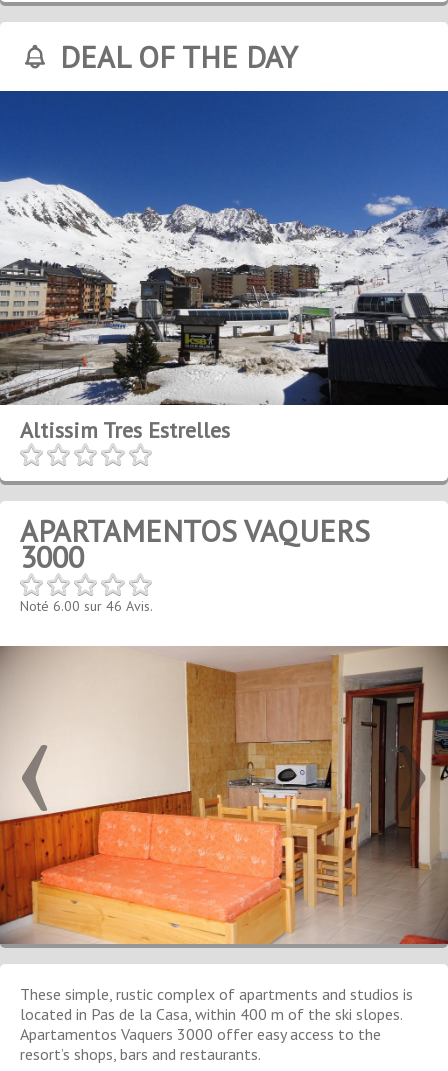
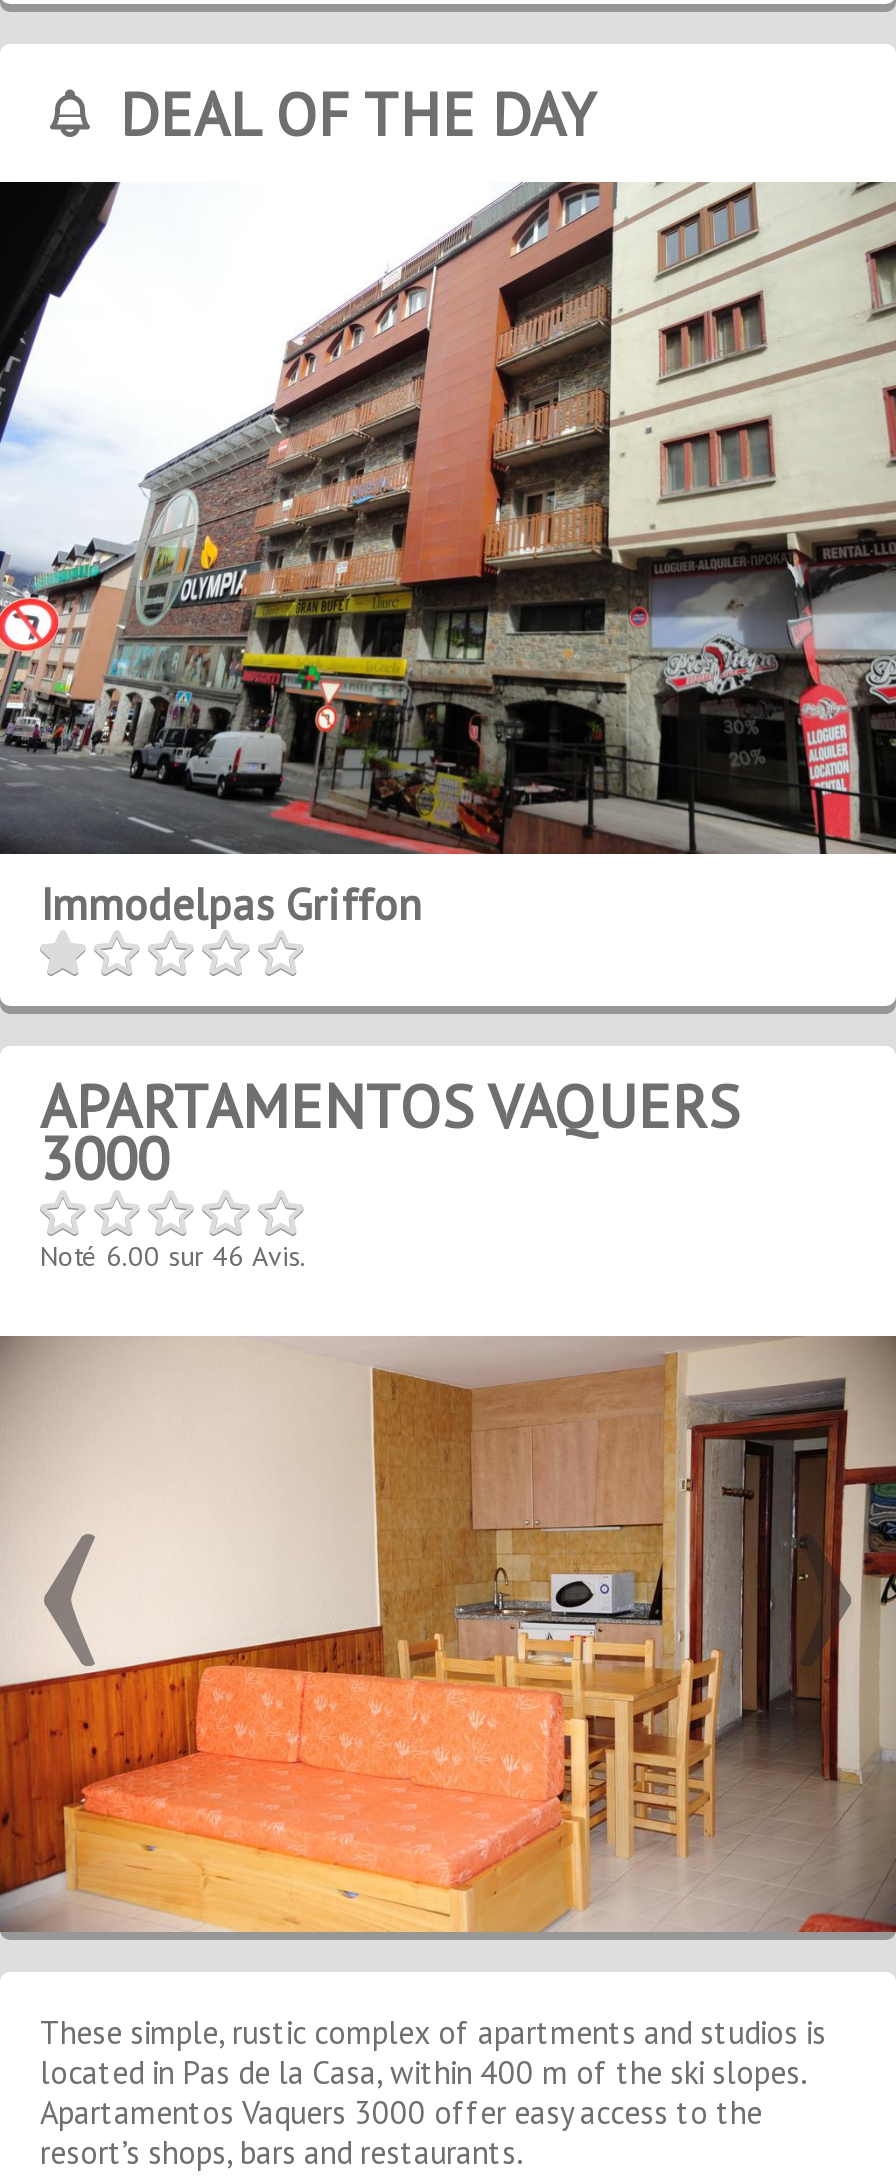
- [image]
- Altissim Tres Estrelles
+ [image]
+ Immodelpas Griffon
